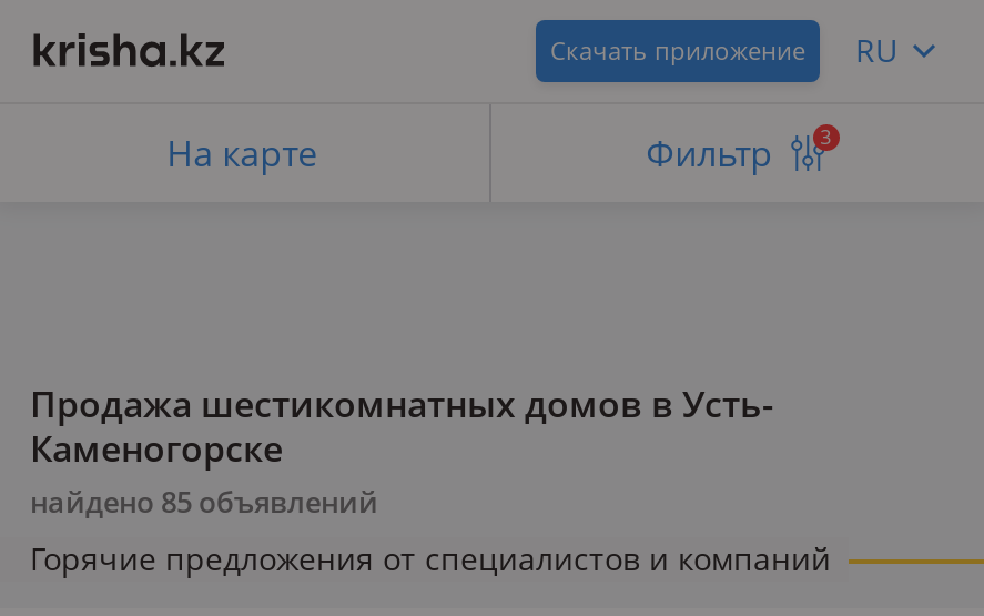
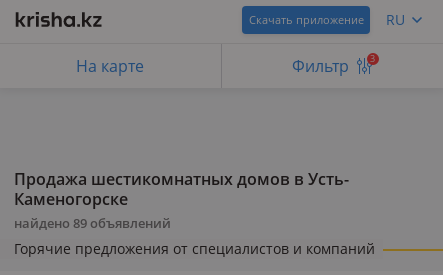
- найдено 85 объявлений
+ найдено 89 объявлений
